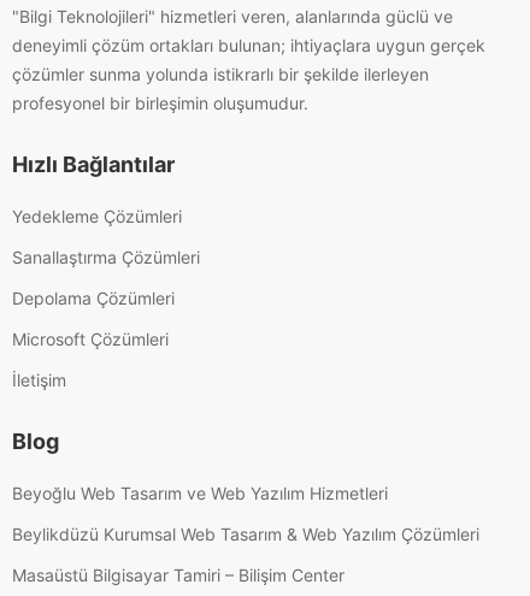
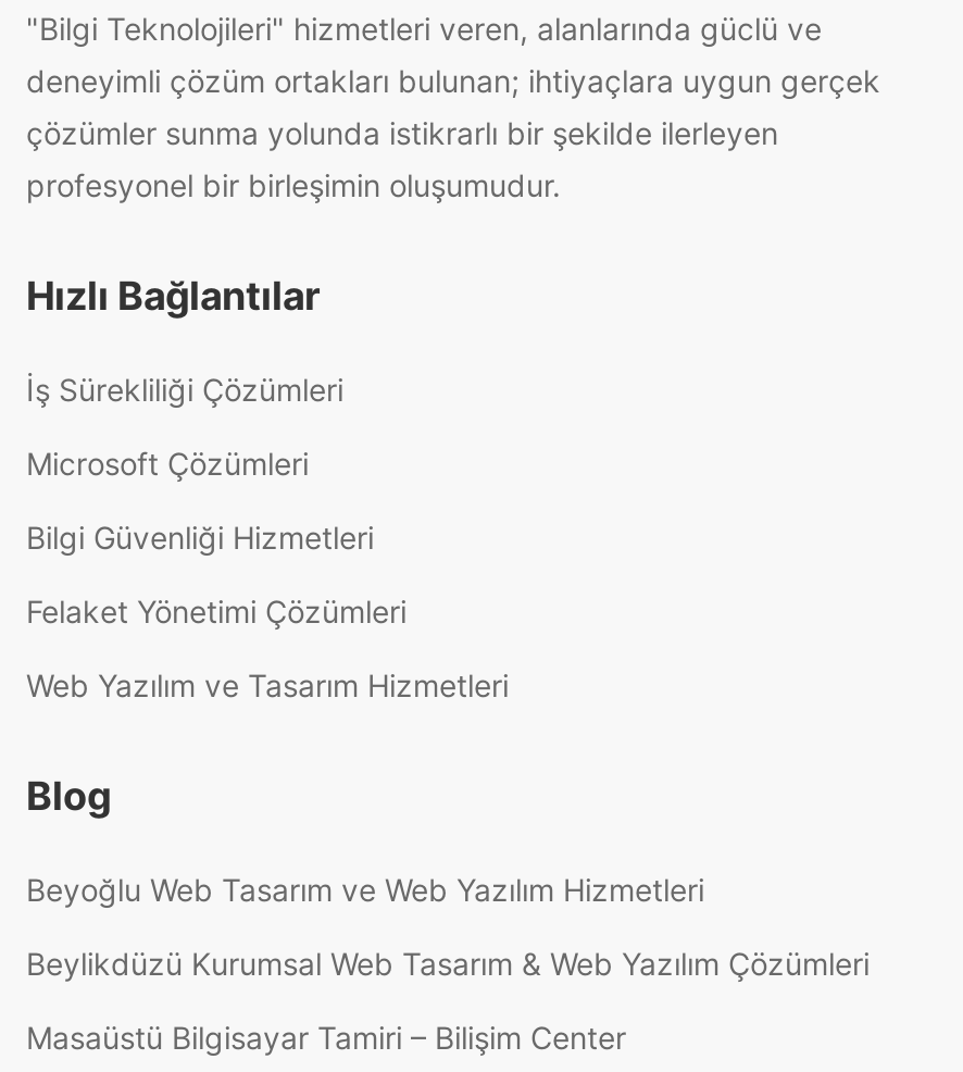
- Yedekleme Çözümleri
- Sanallaştırma Çözümleri
- Depolama Çözümleri
+ İş Sürekliliği Çözümleri

moved up: Microsoft Çözümleri

- İletişim
+ Bilgi Güvenliği Hizmetleri
+ Felaket Yönetimi Çözümleri
+ Web Yazılım ve Tasarım Hizmetleri
